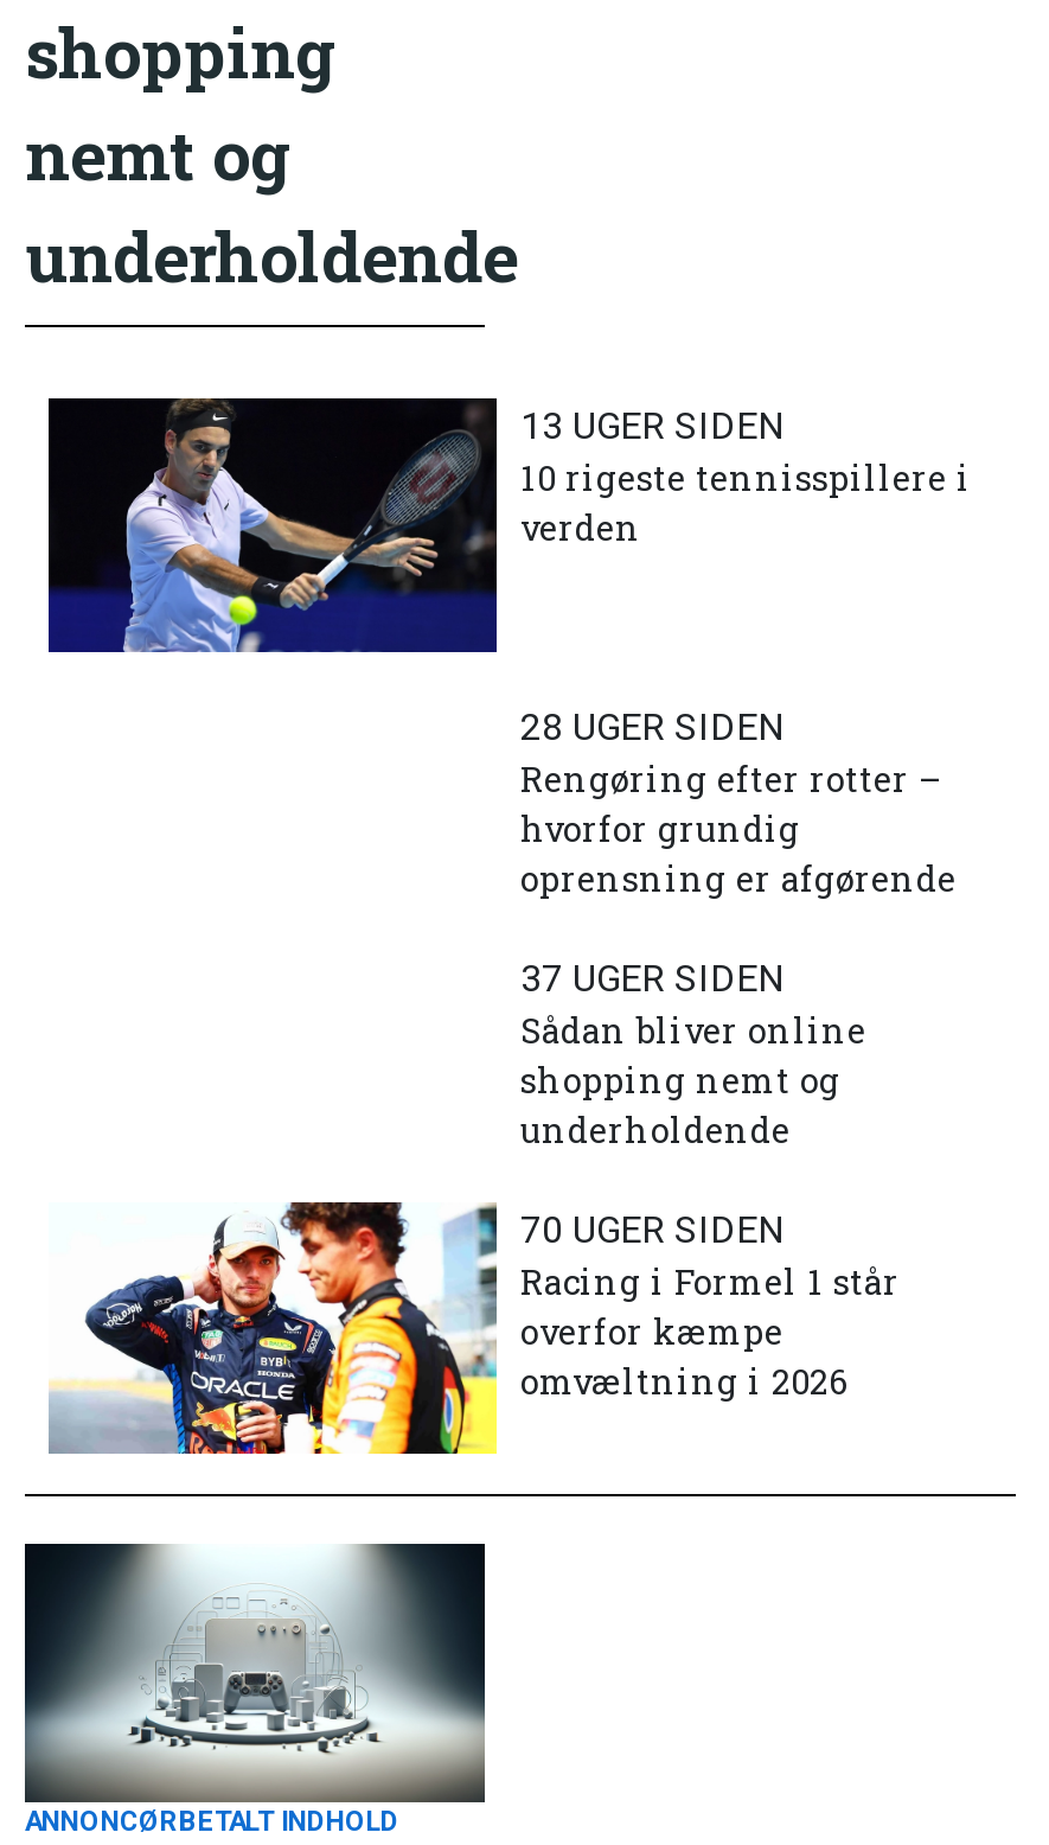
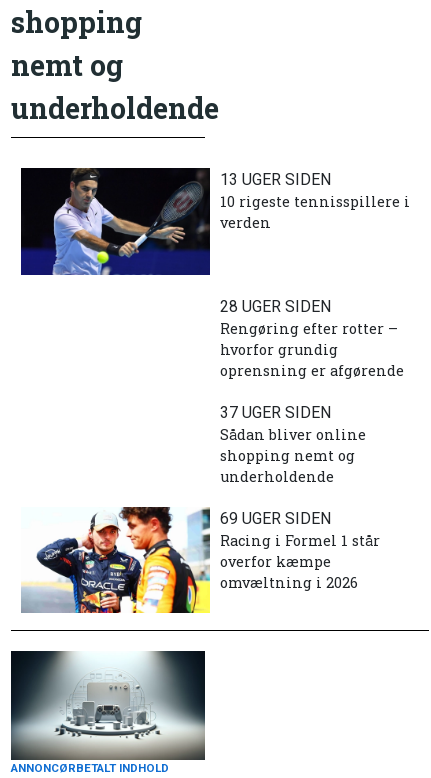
- 70 UGER SIDEN
+ 69 UGER SIDEN
